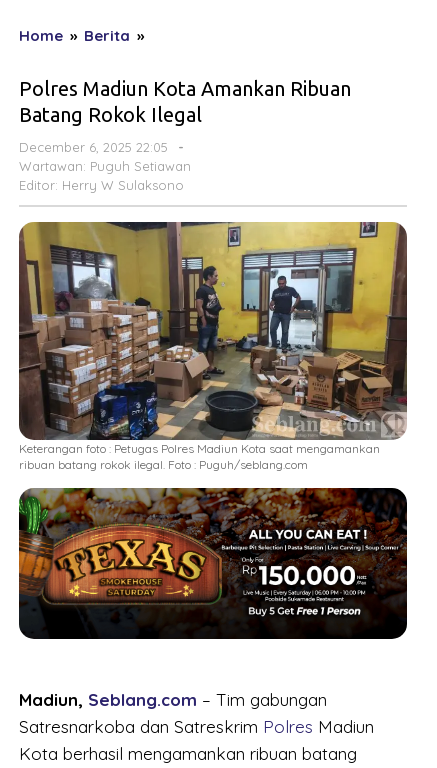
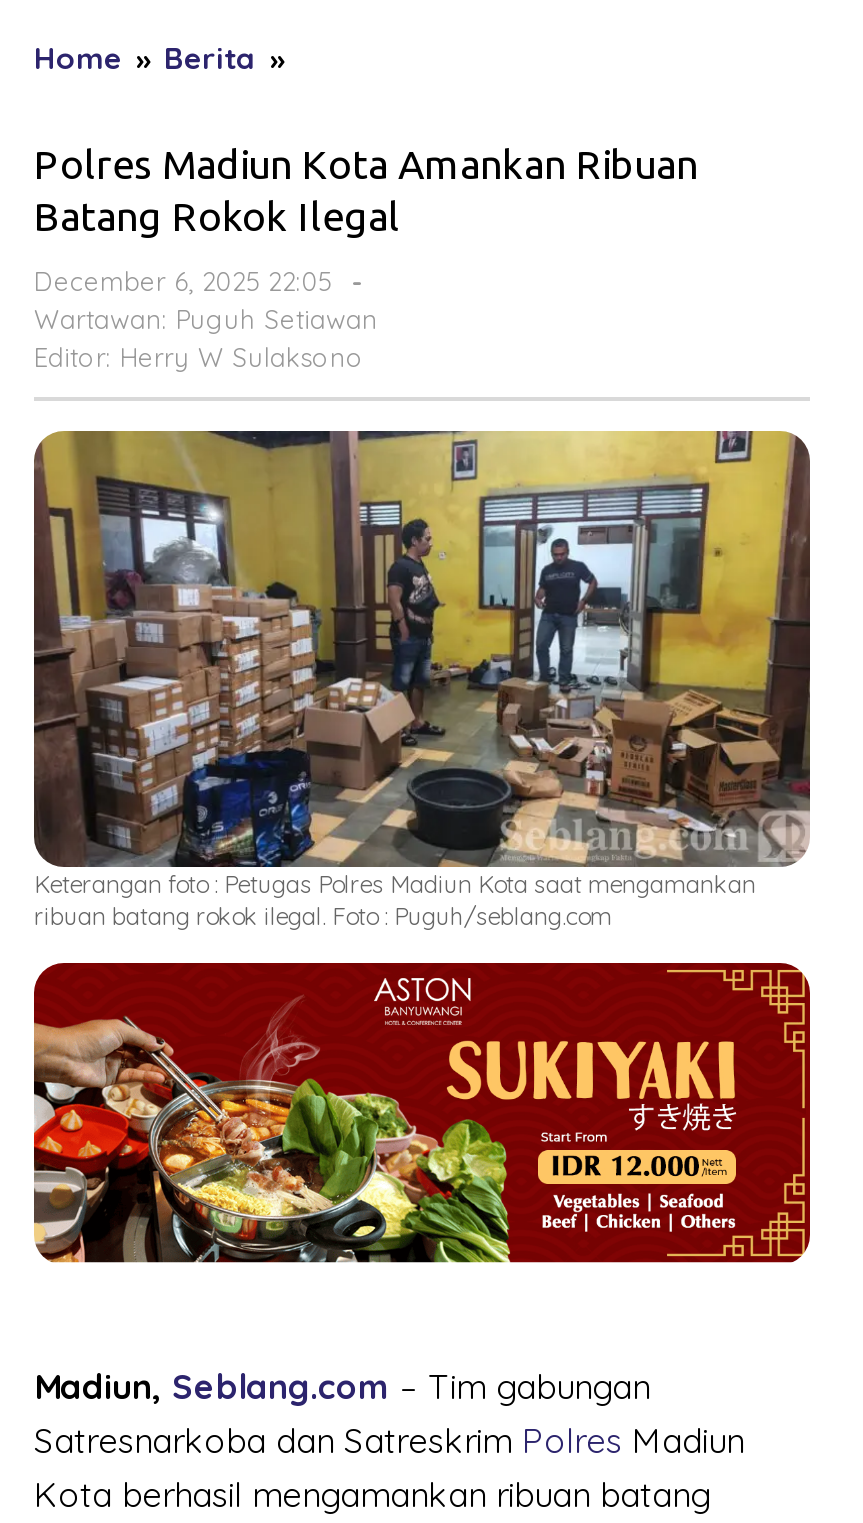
- [image]
+ [image]
